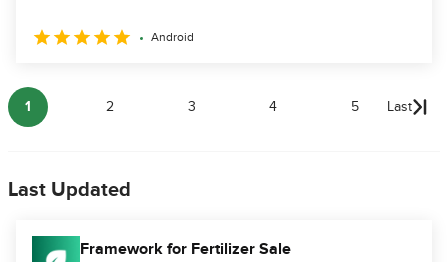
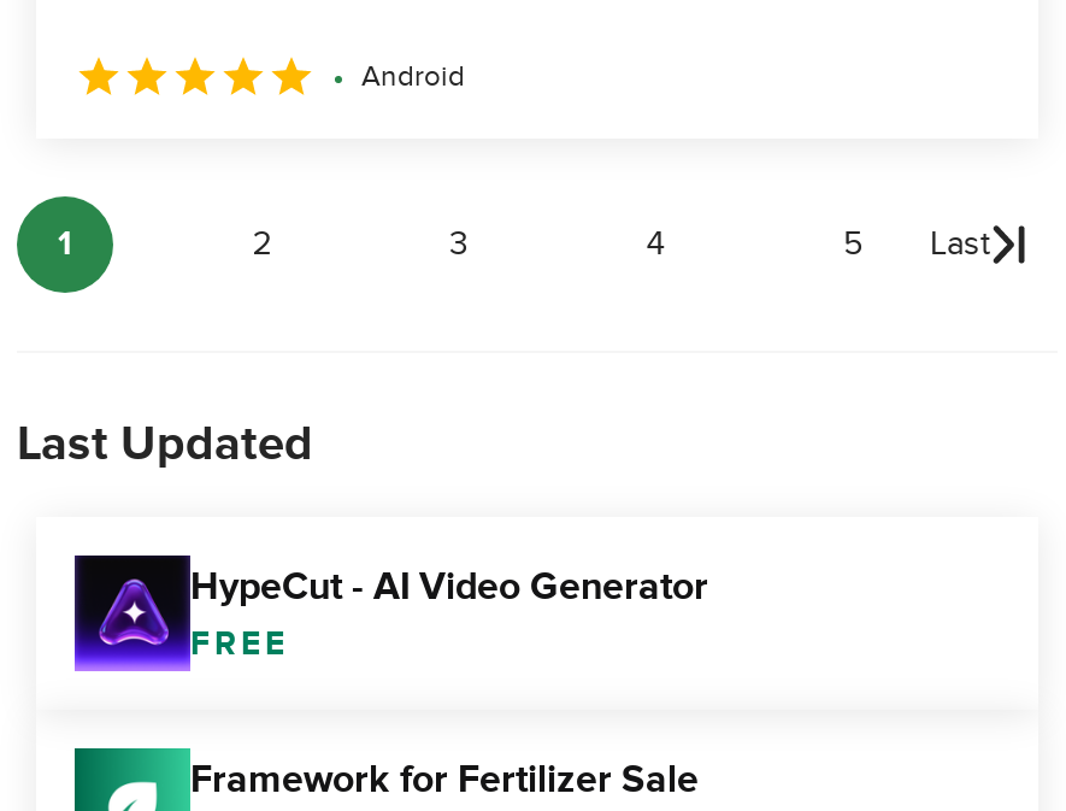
+ [image]
+ HypeCut - AI Video Generator
+ FREE
